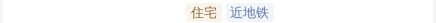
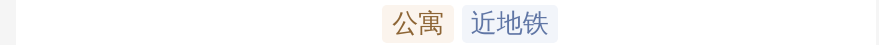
- 住宅
+ 公寓
